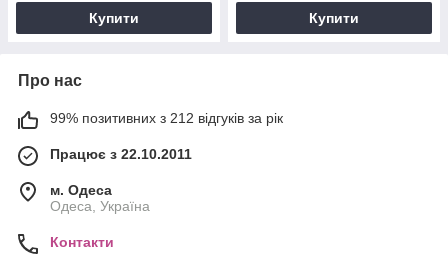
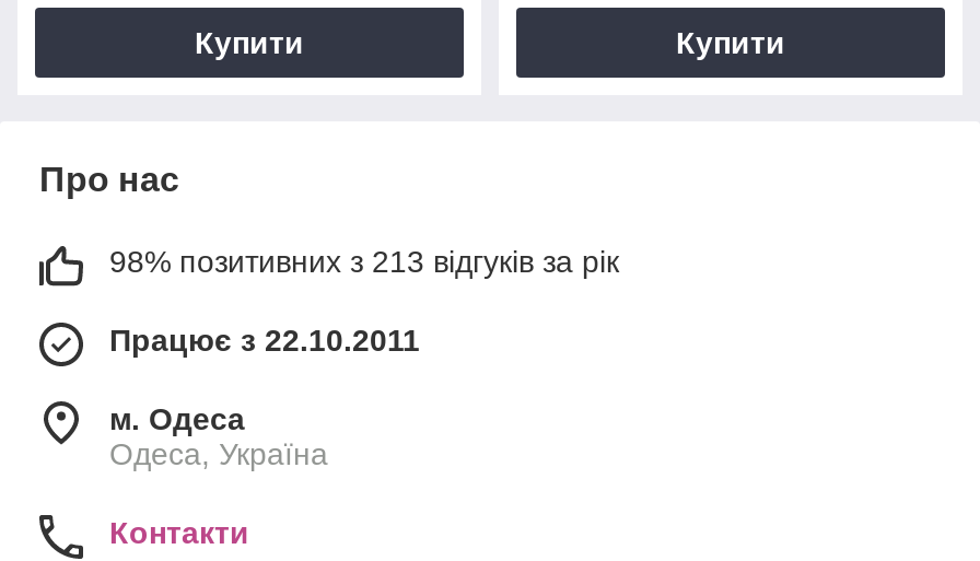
- 99% позитивних з 212 відгуків за рік
+ 98% позитивних з 213 відгуків за рік
